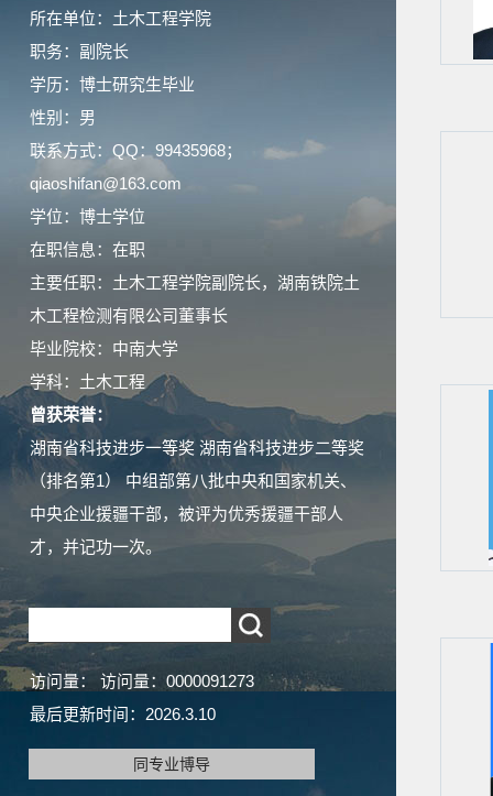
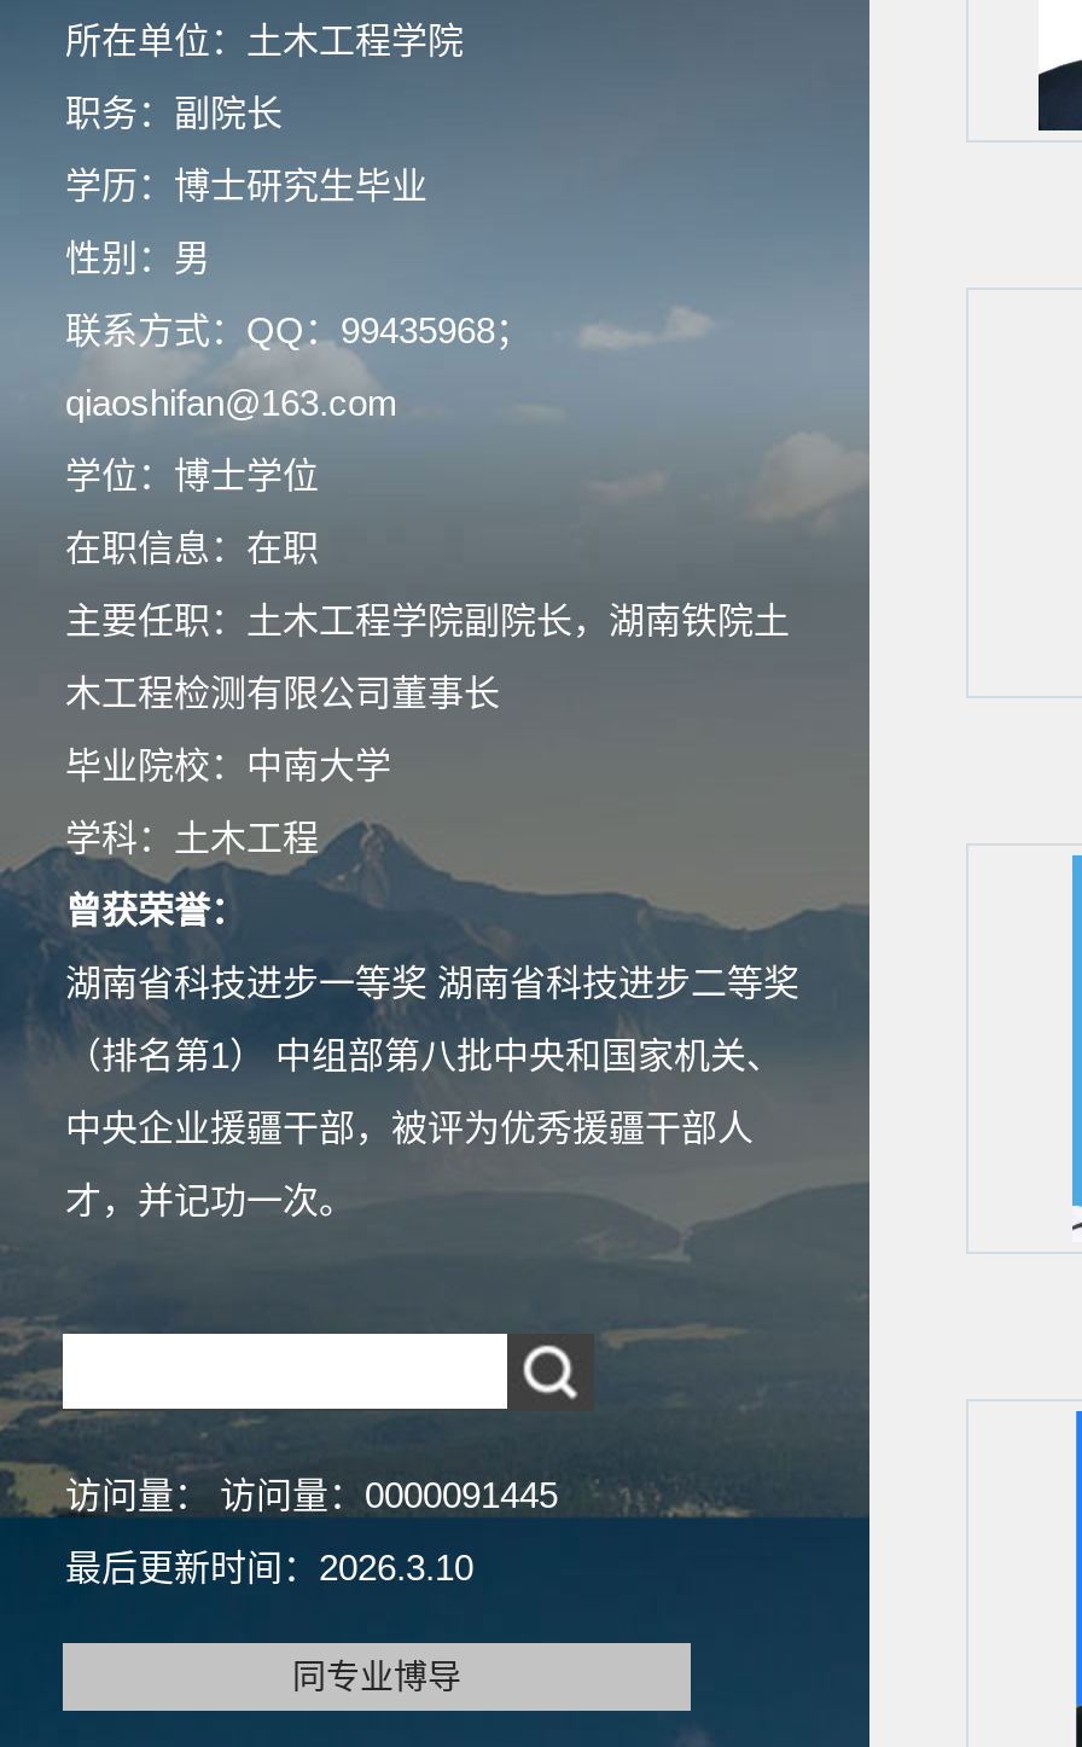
- 访问量：访问量：0000091273
+ 访问量：访问量：0000091445
